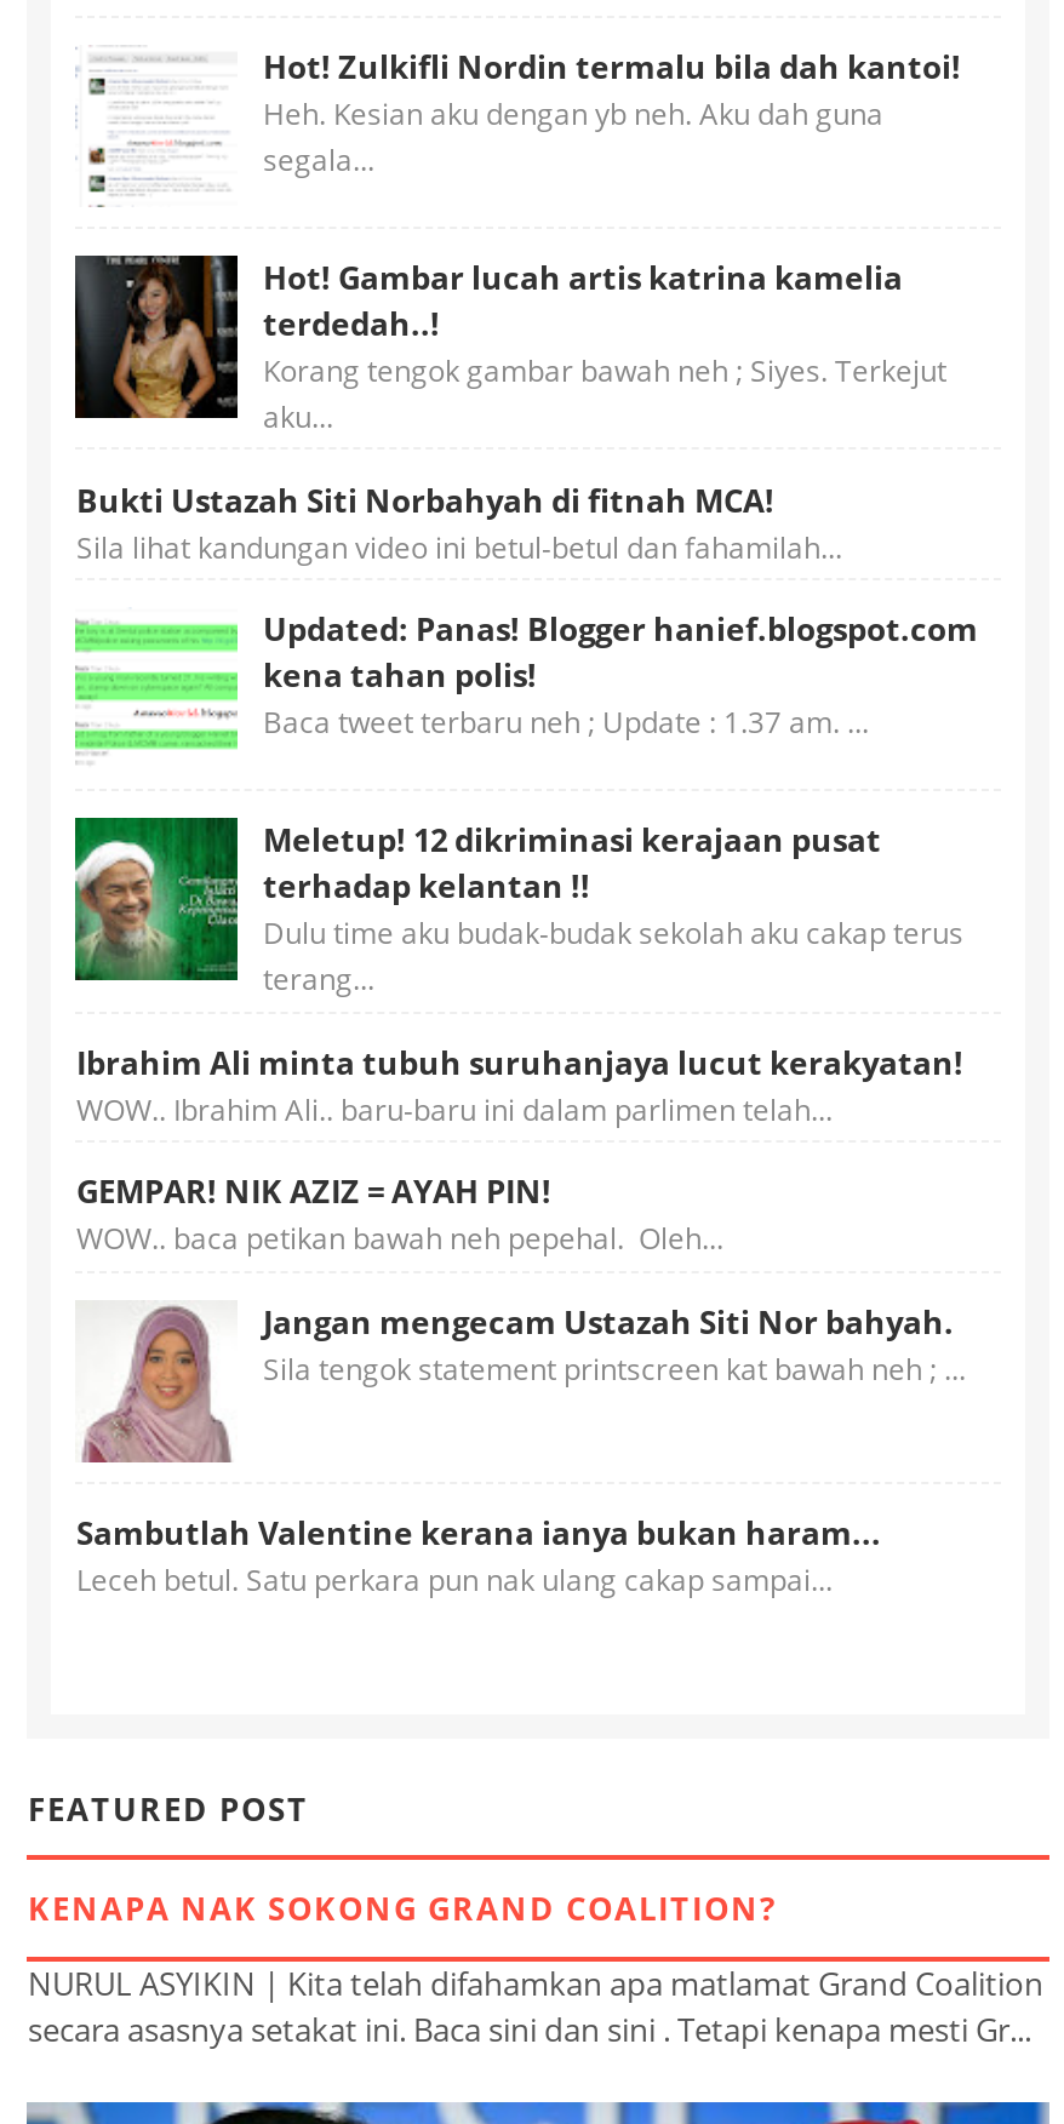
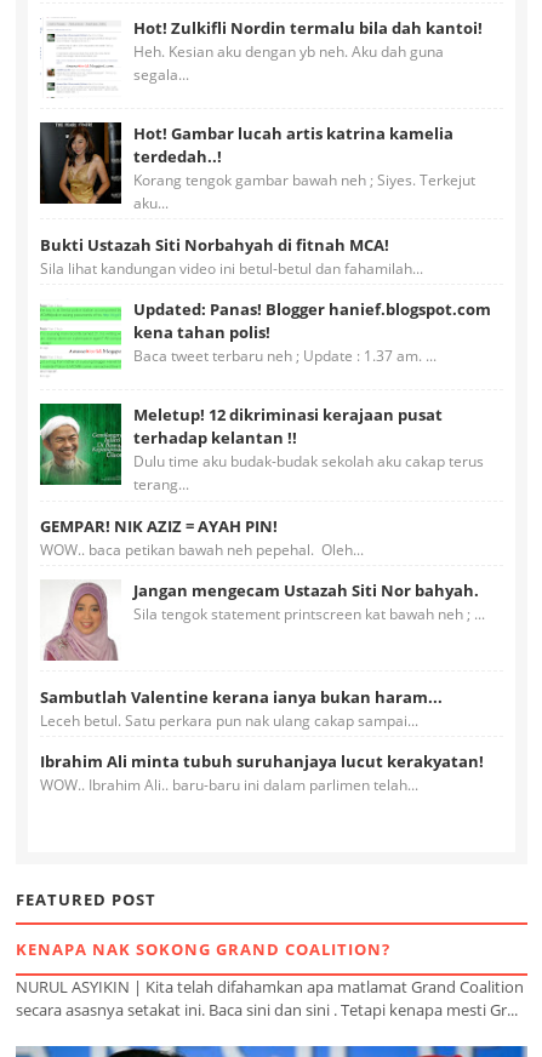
moved down: Ibrahim Ali minta tubuh suruhanjaya lucut kerakyatan! | WOW.. Ibrahim Ali.. baru-baru ini dalam parlimen telah...

moved up: [image] | GEMPAR! NIK AZIZ = AYAH PIN! | WOW.. baca petikan bawah neh pepehal. Oleh... | Jangan mengecam Ustazah Siti Nor bahyah. | Sila tengok statement printscreen kat bawah neh ; ... | Sambutlah Valentine kerana ianya bukan haram... | Leceh betul. Satu perkara pun nak ulang cakap sampai...
